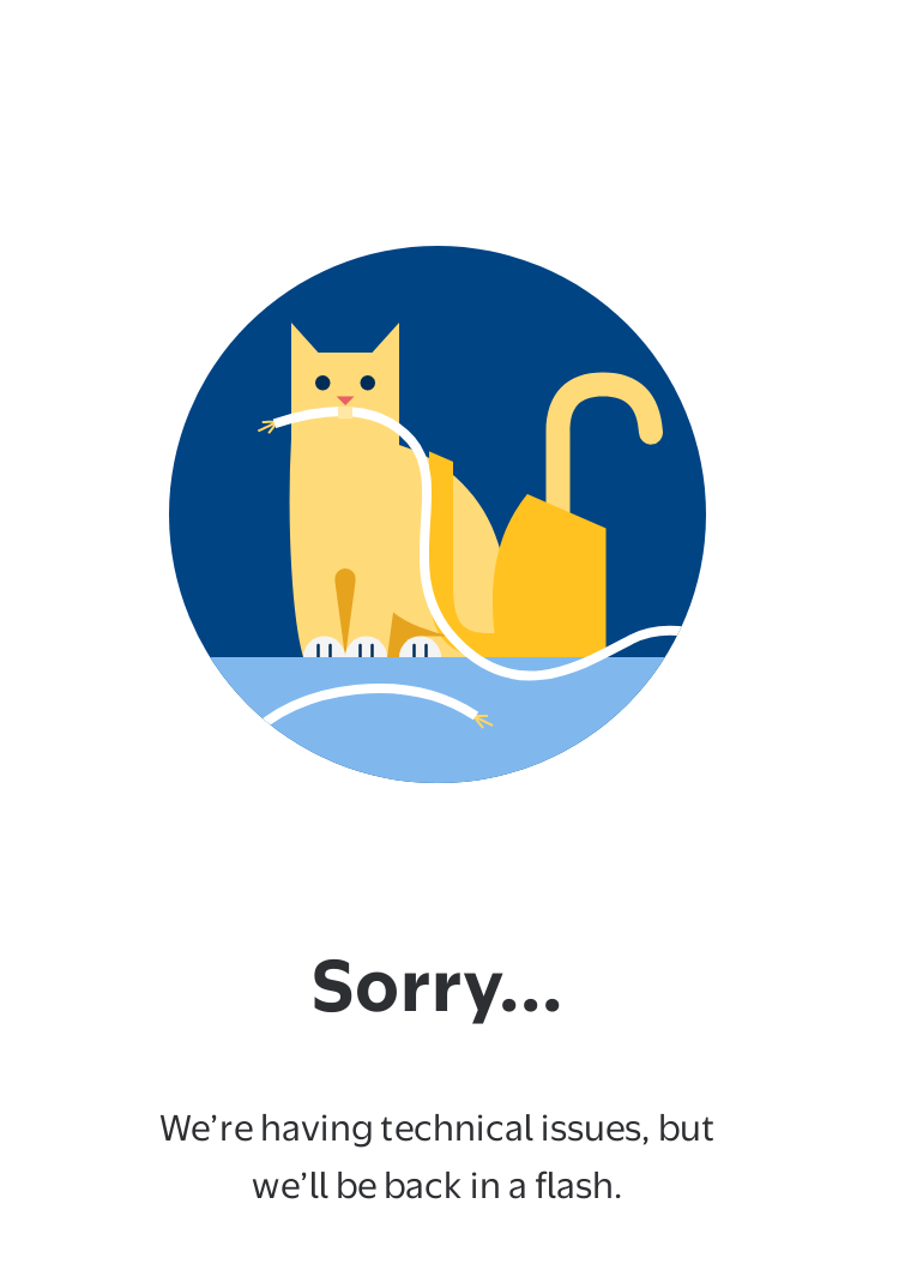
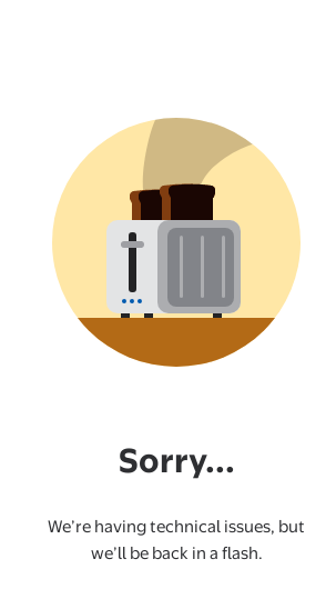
- [image]
+ [image]
